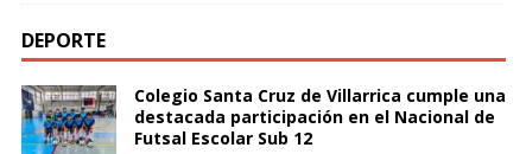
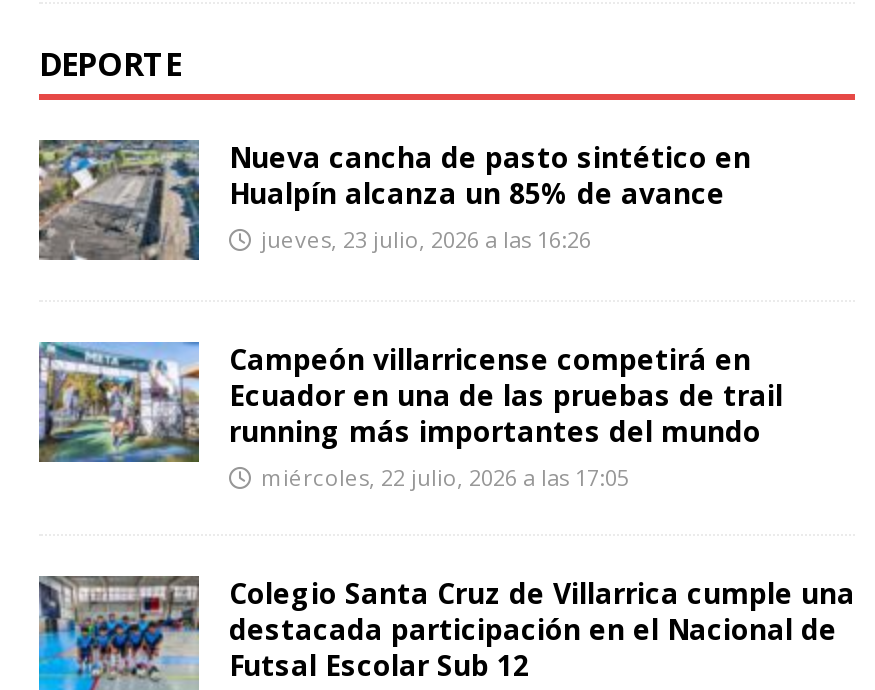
+ [image]
+ Nueva cancha de pasto sintético en
+ Hualpín alcanza un 85% de avance
+ jueves, 23 julio, 2026 a las 16:26
+ Campeón villarricense competirá en
+ Ecuador en una de las pruebas de trail
+ running más importantes del mundo
+ miércoles, 22 julio, 2026 a las 17:05

+ [image]
